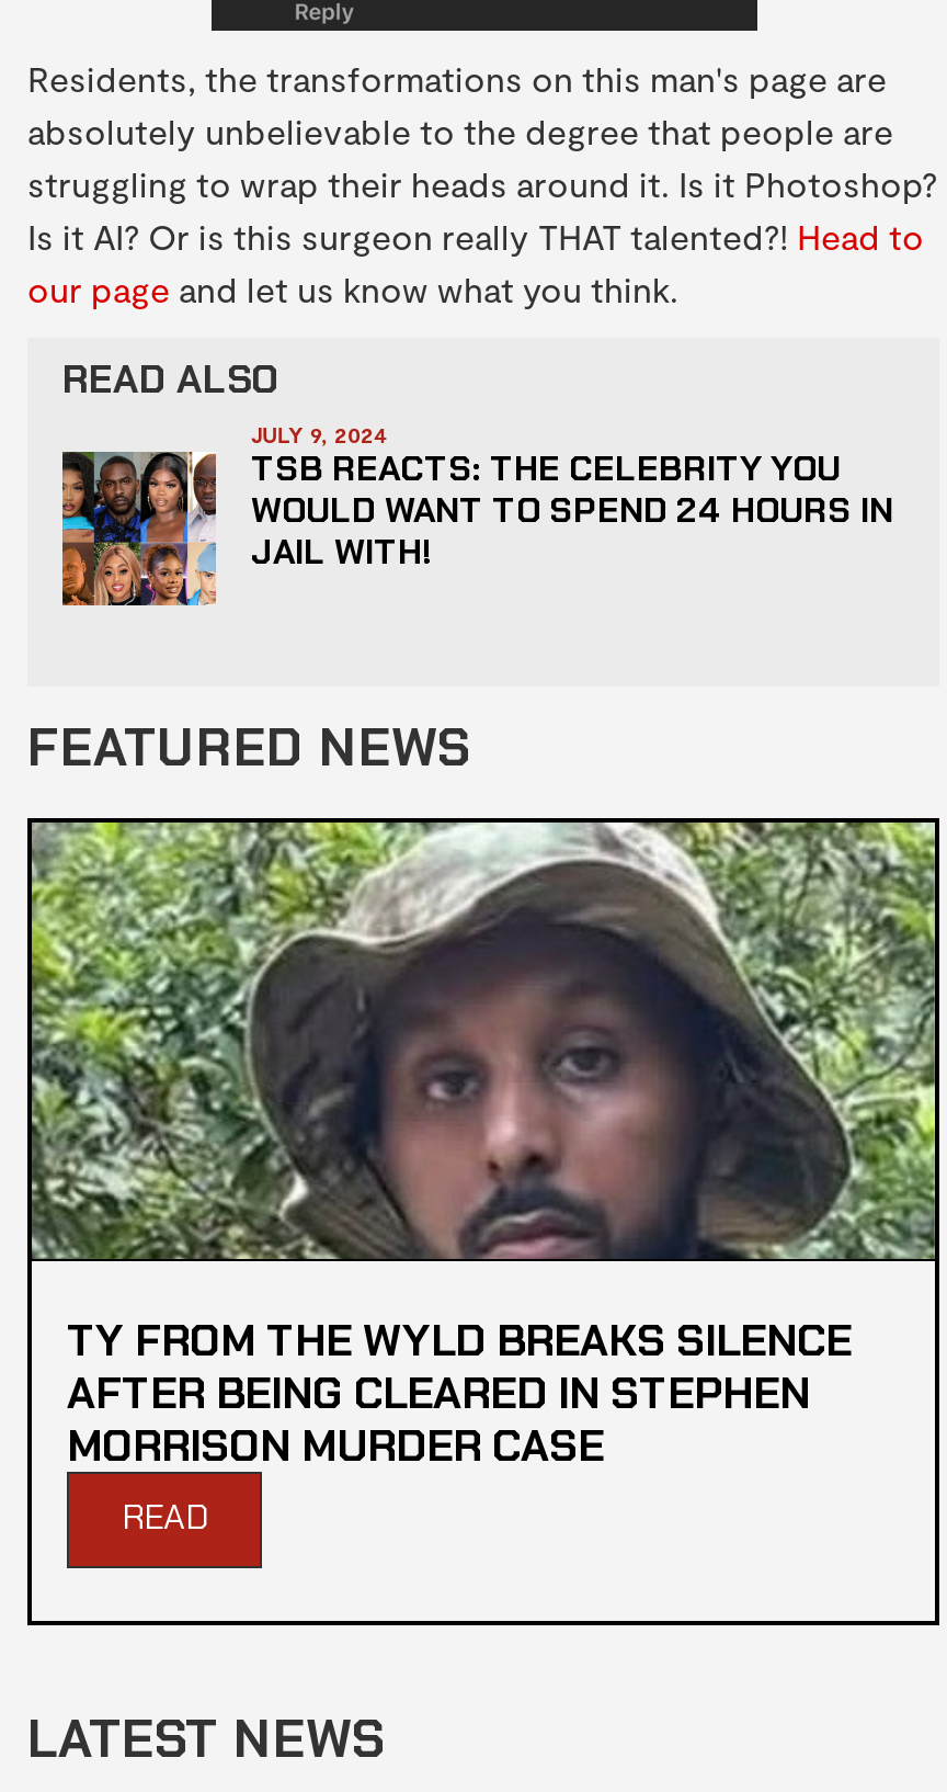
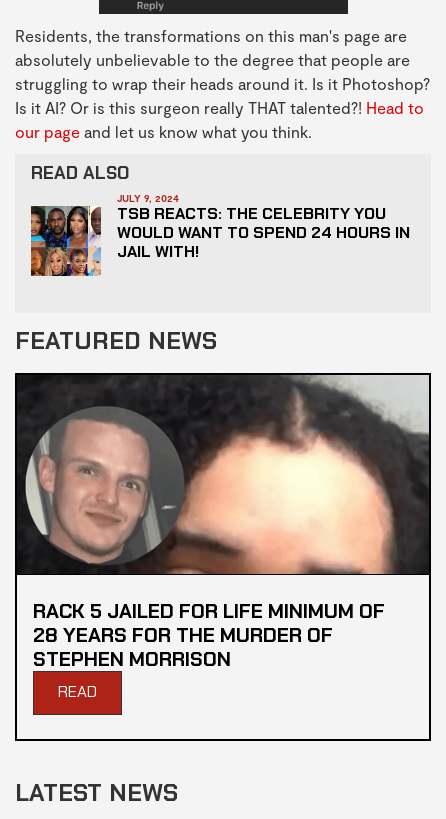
- [image]
- TY FROM THE WYLD BREAKS SILENCE
- AFTER BEING CLEARED IN STEPHEN
- MORRISON MURDER CASE
+ [image]
+ RACK 5 JAILED FOR LIFE MINIMUM OF
+ 28 YEARS FOR THE MURDER OF
+ STEPHEN MORRISON
